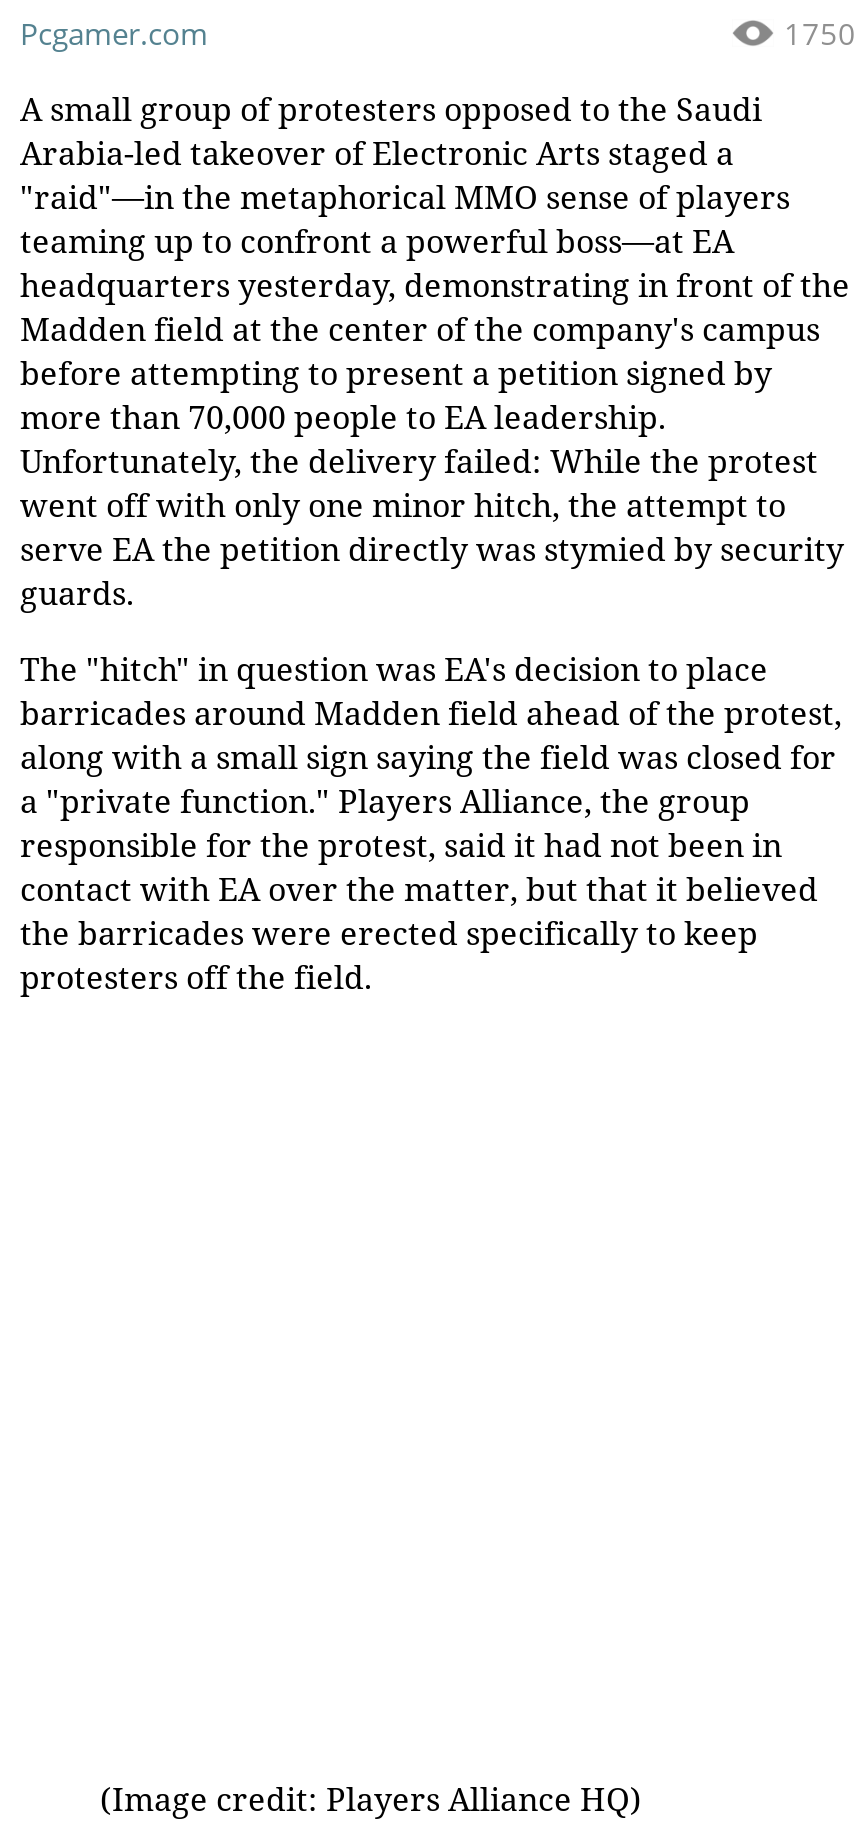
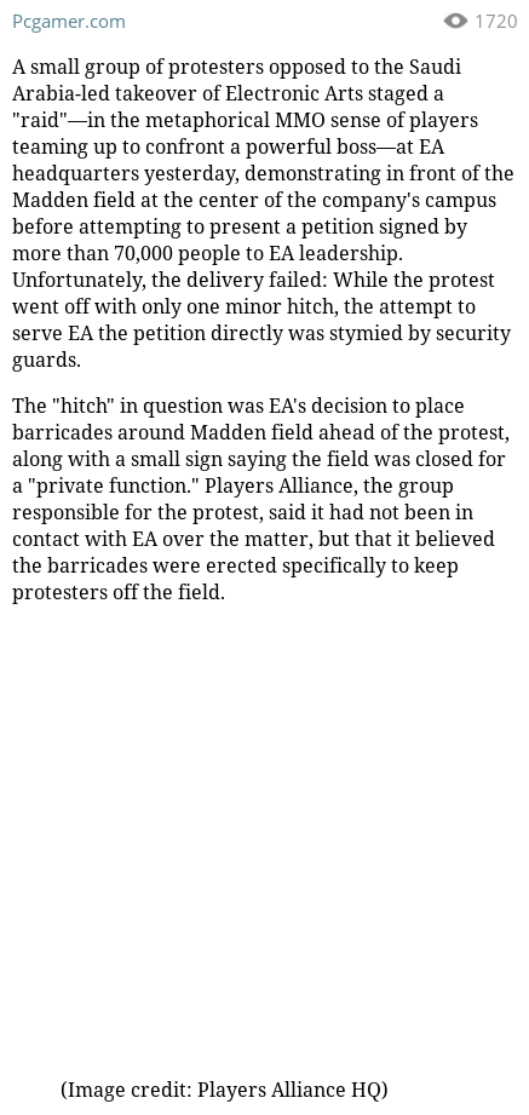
- 1750
+ 1720
